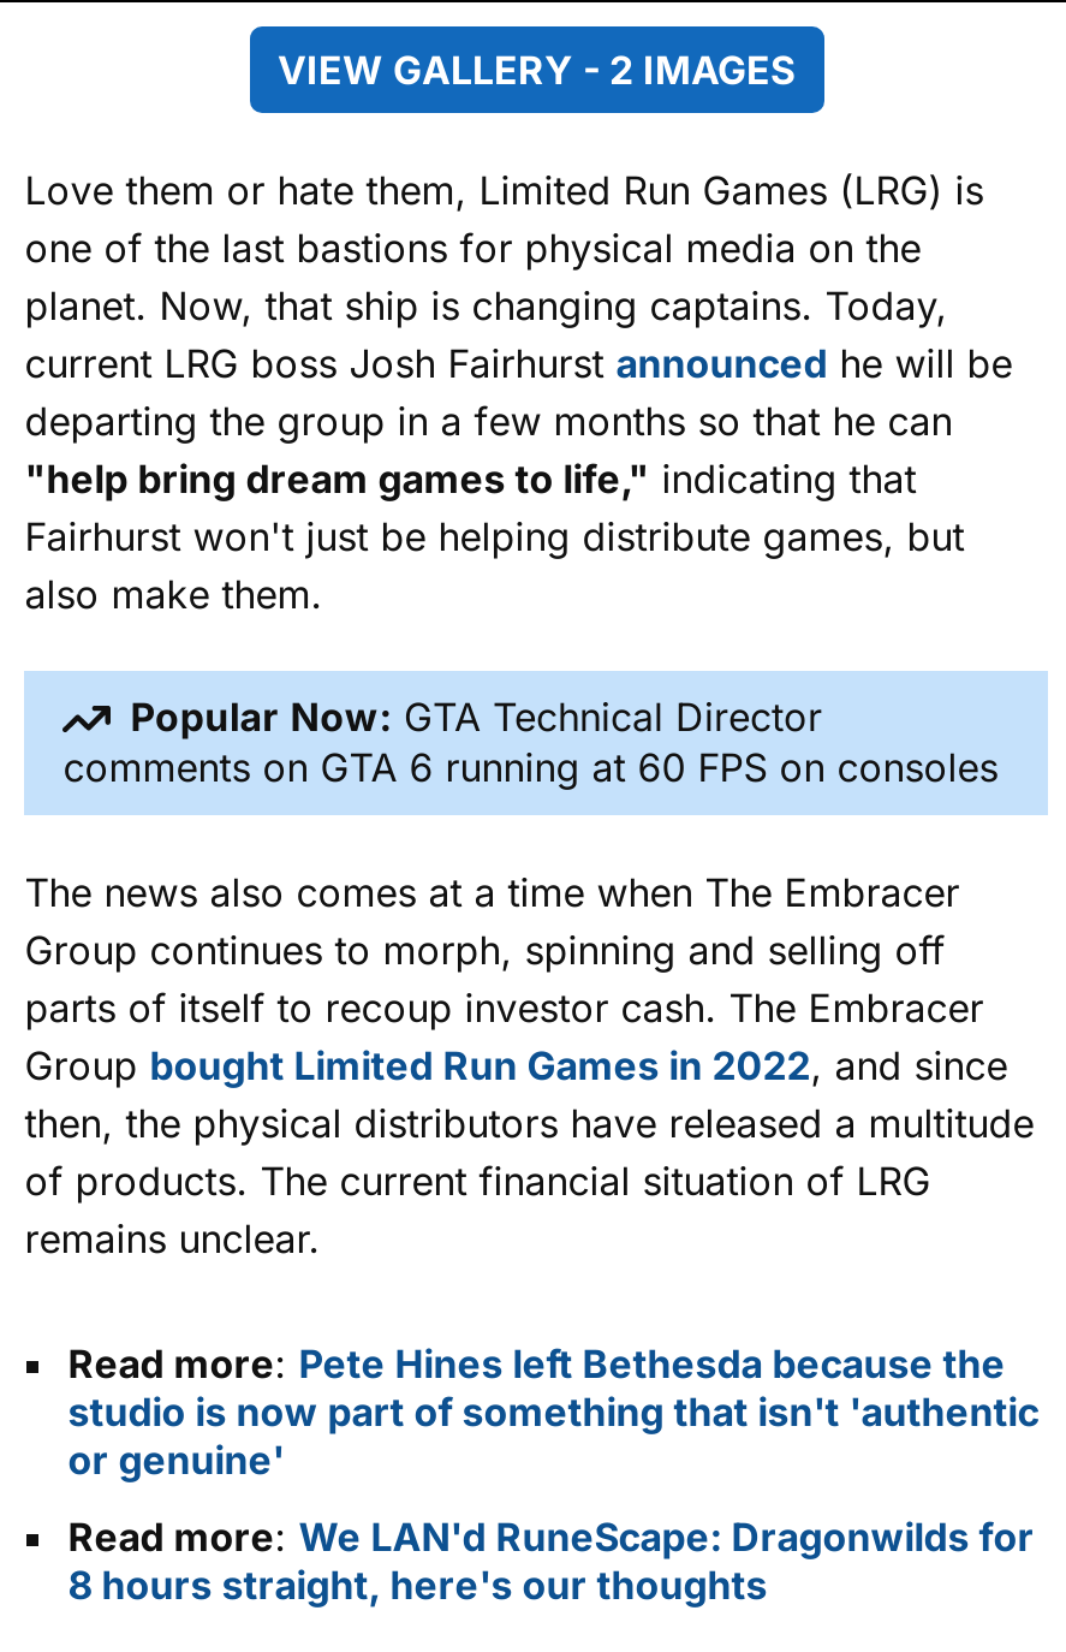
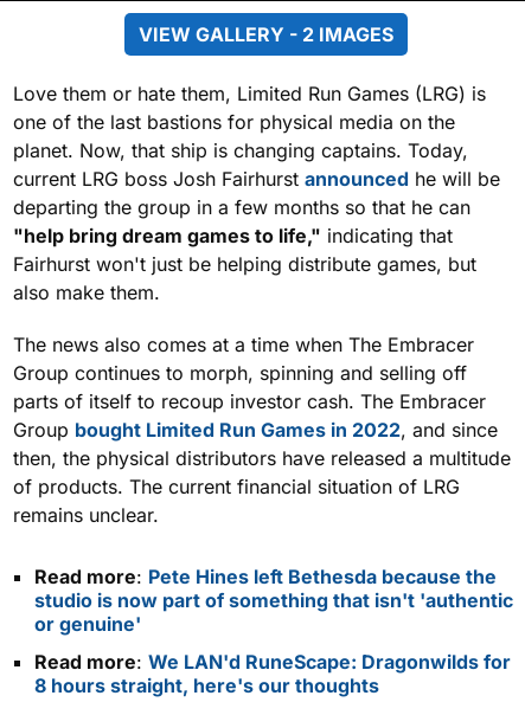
- Popular Now: GTA Technical Director
- comments on GTA 6 running at 60 FPS on consoles
